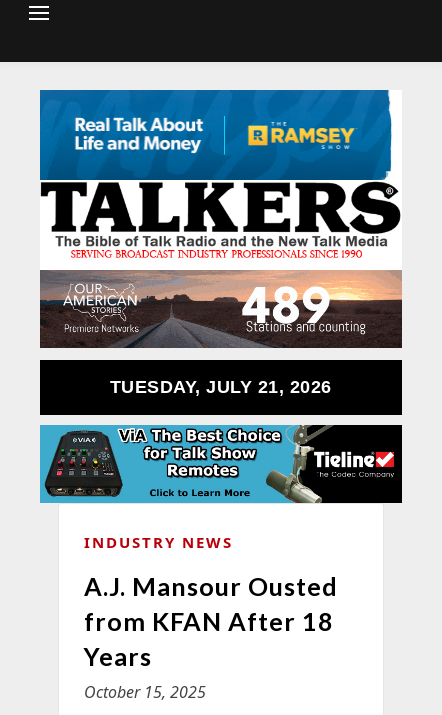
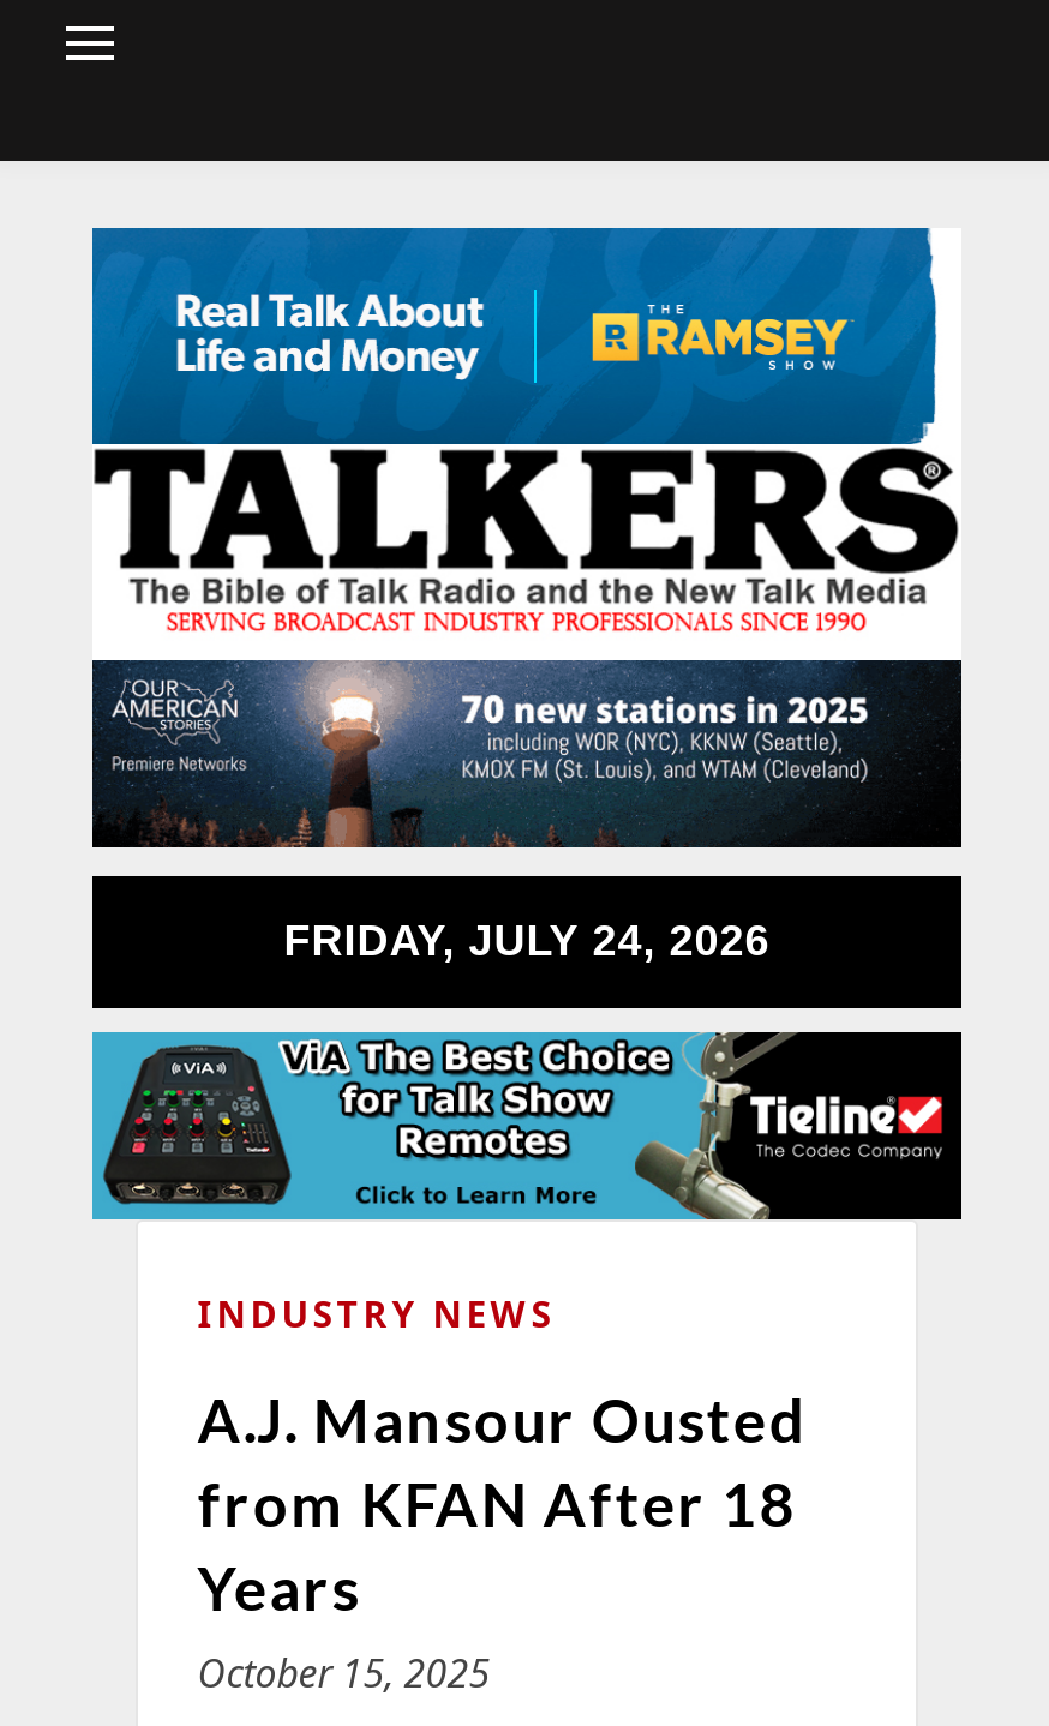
- [image]
- TUESDAY, JULY 21, 2026
+ [image]
+ FRIDAY, JULY 24, 2026
